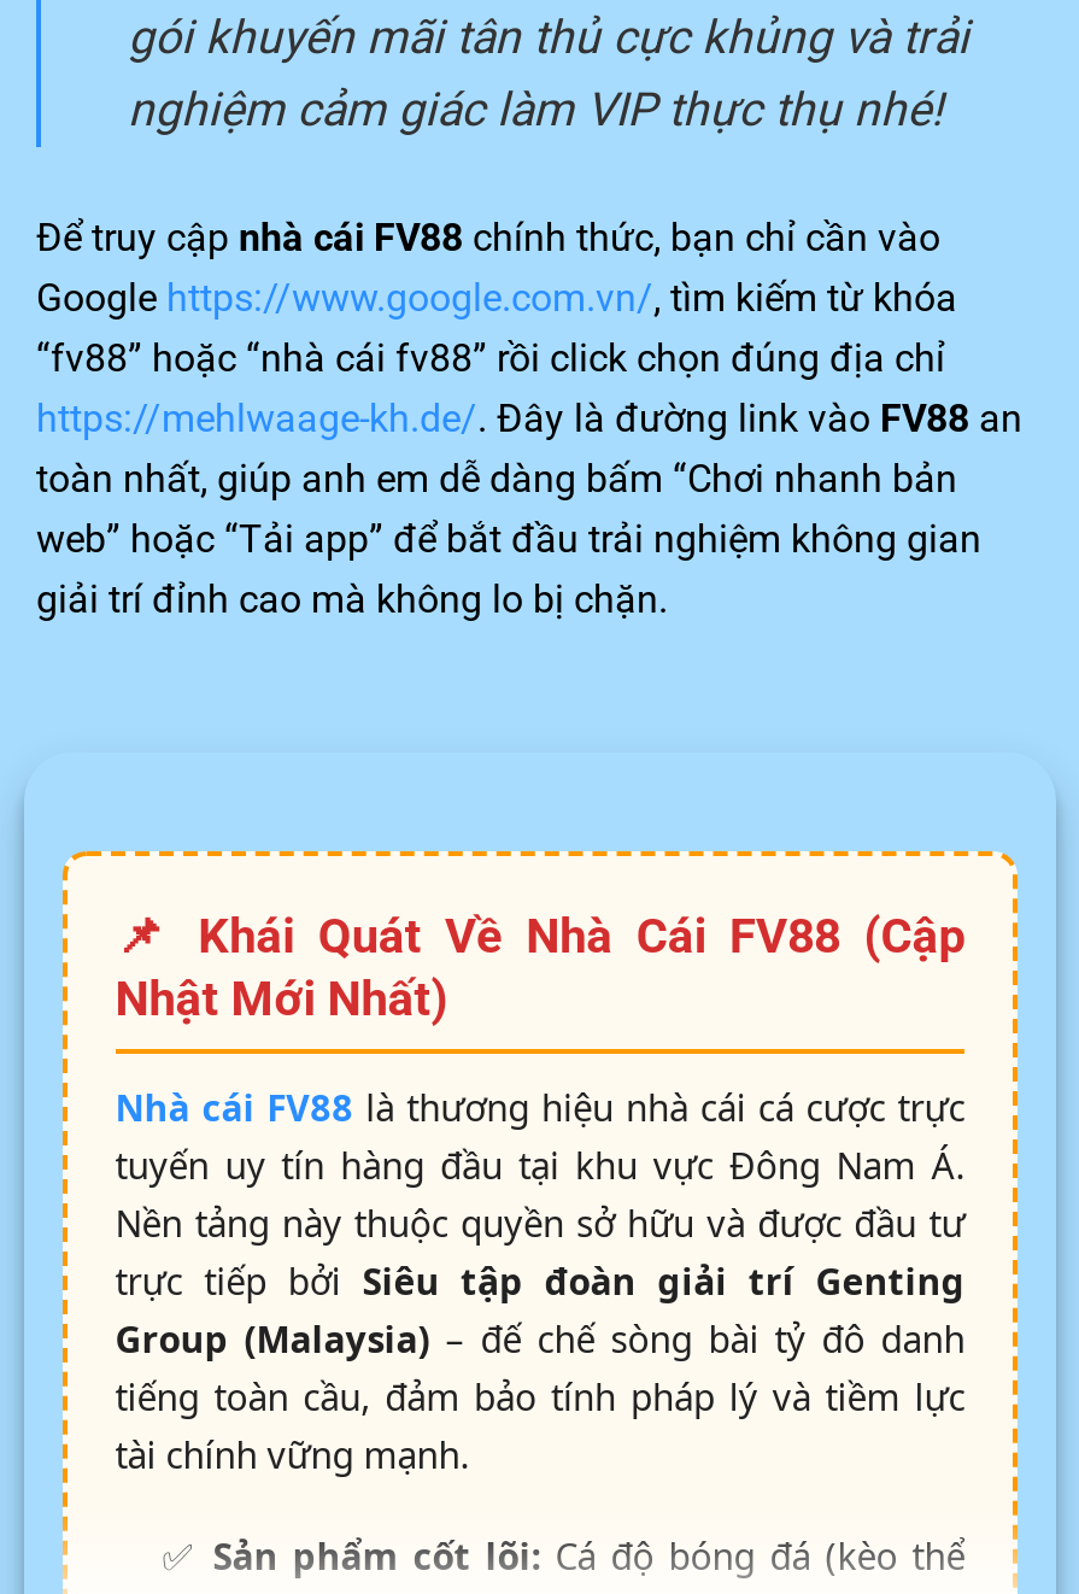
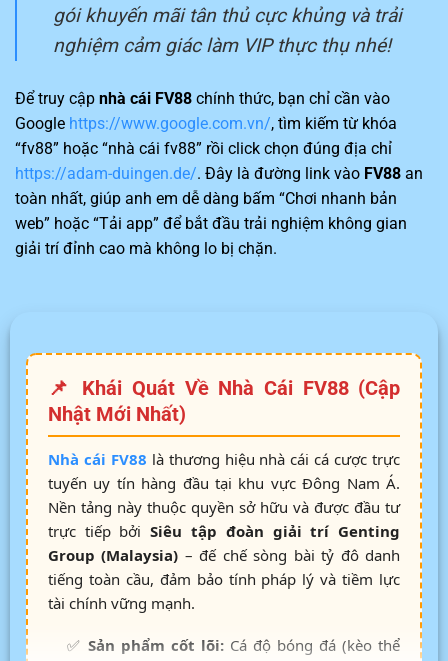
- https://mehlwaage-kh.de/. Đây là đường link vào FV88 an
+ https://adam-duingen.de/. Đây là đường link vào FV88 an
